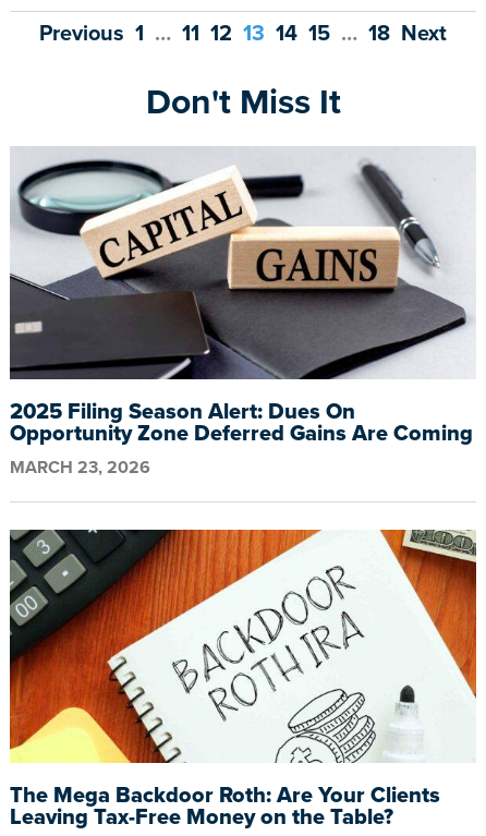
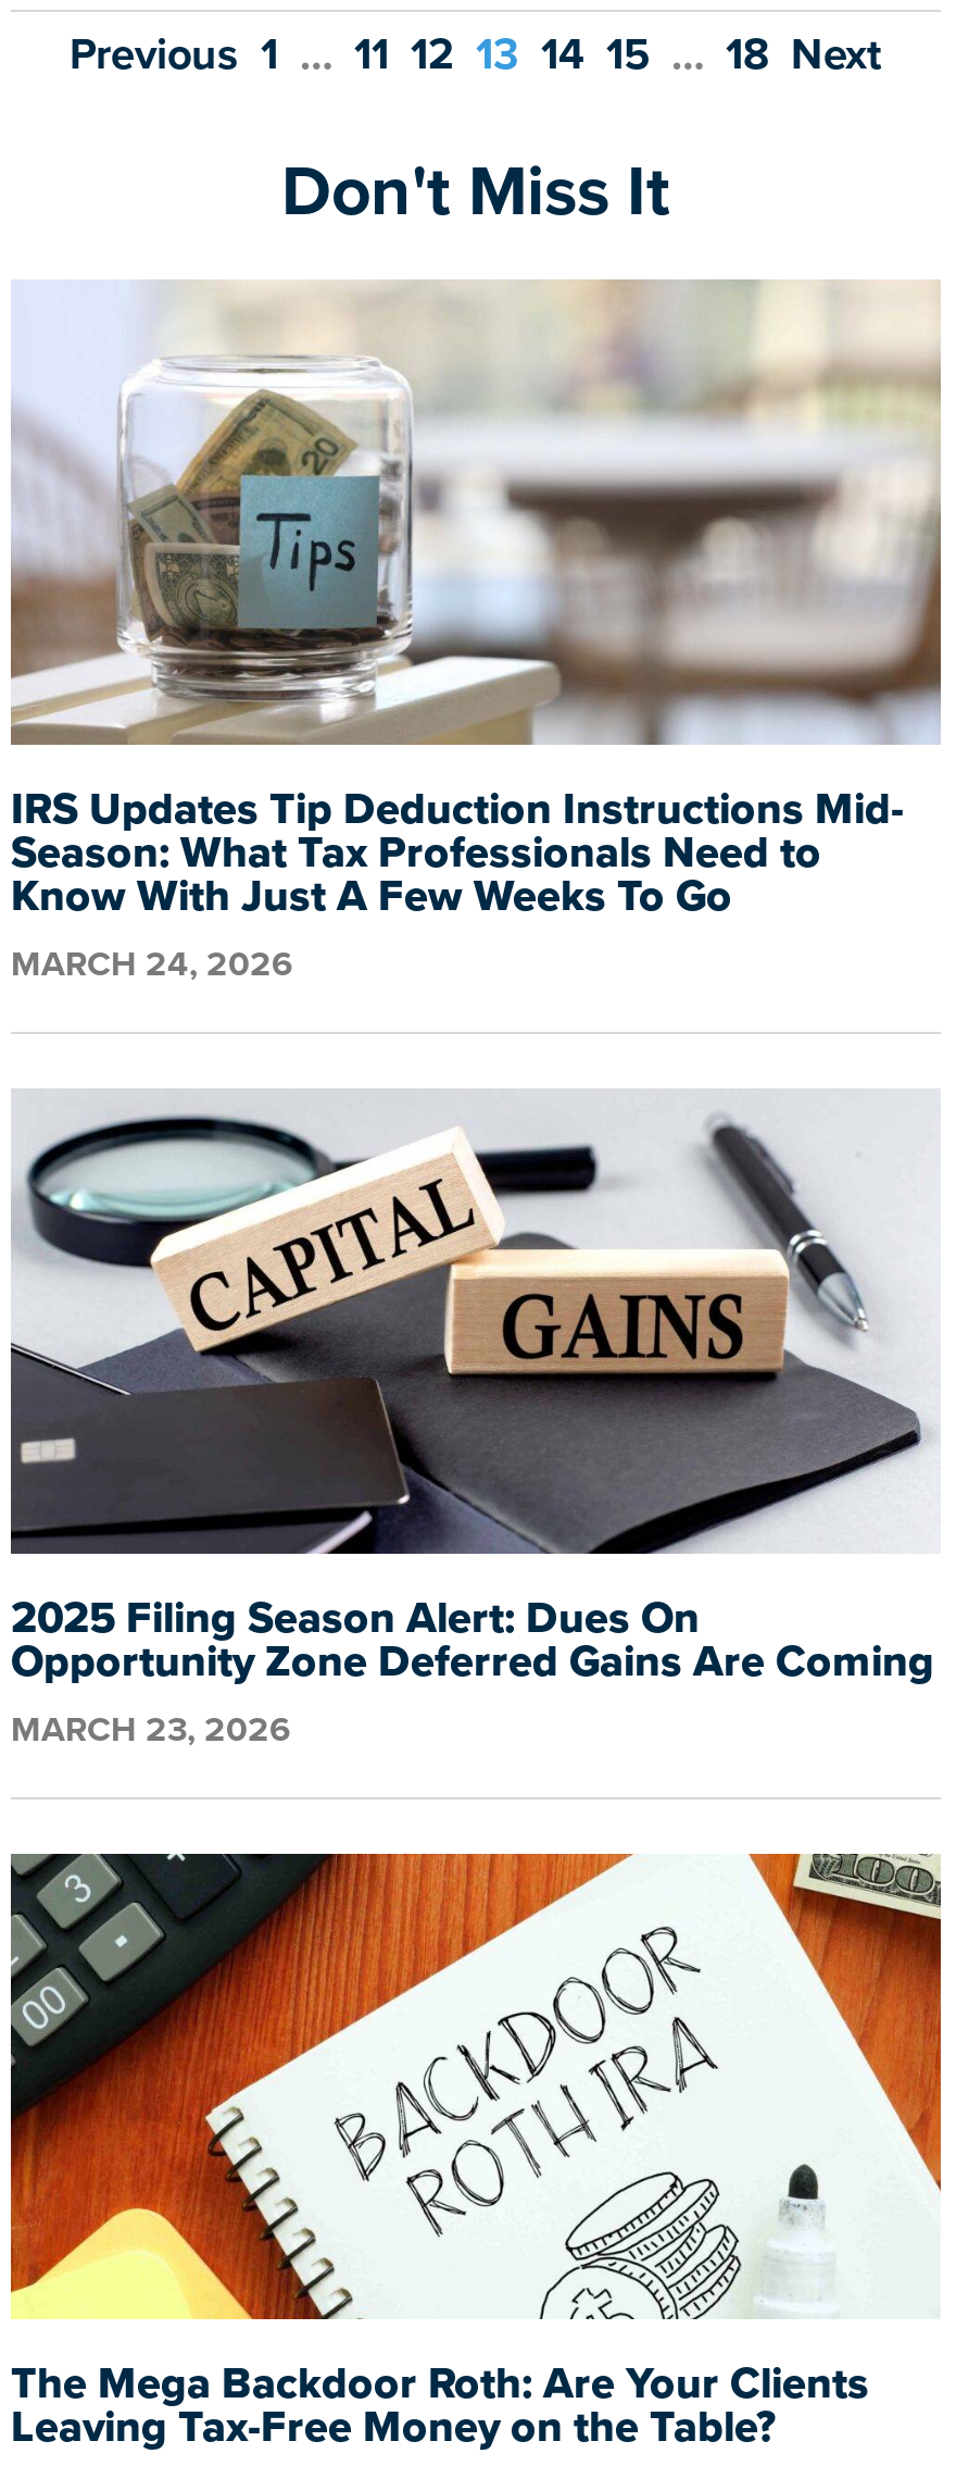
+ [image]
+ IRS Updates Tip Deduction Instructions Mid-
+ Season: What Tax Professionals Need to
+ Know With Just A Few Weeks To Go
+ MARCH 24, 2026
